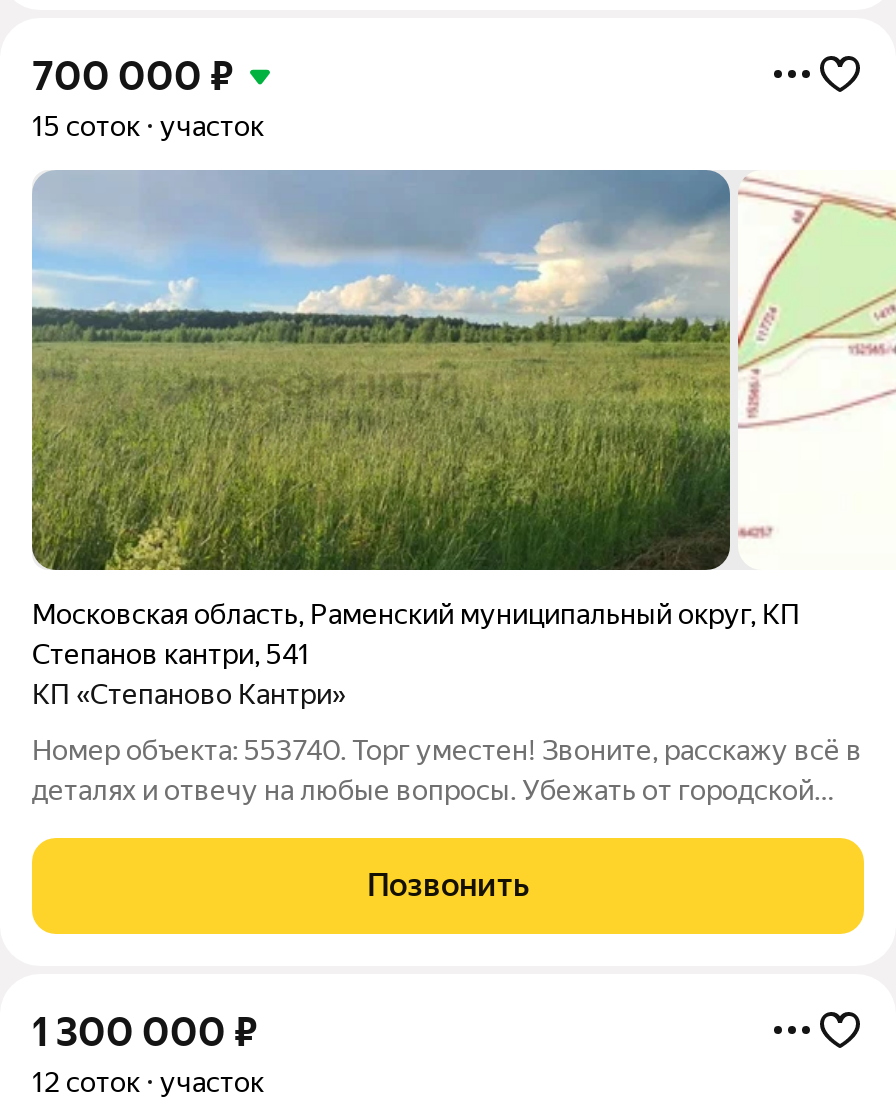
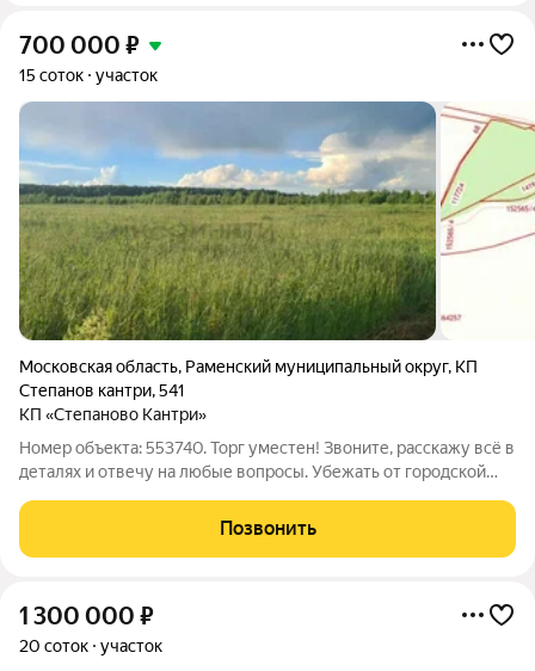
- 12 соток участок
+ 20 соток участок
